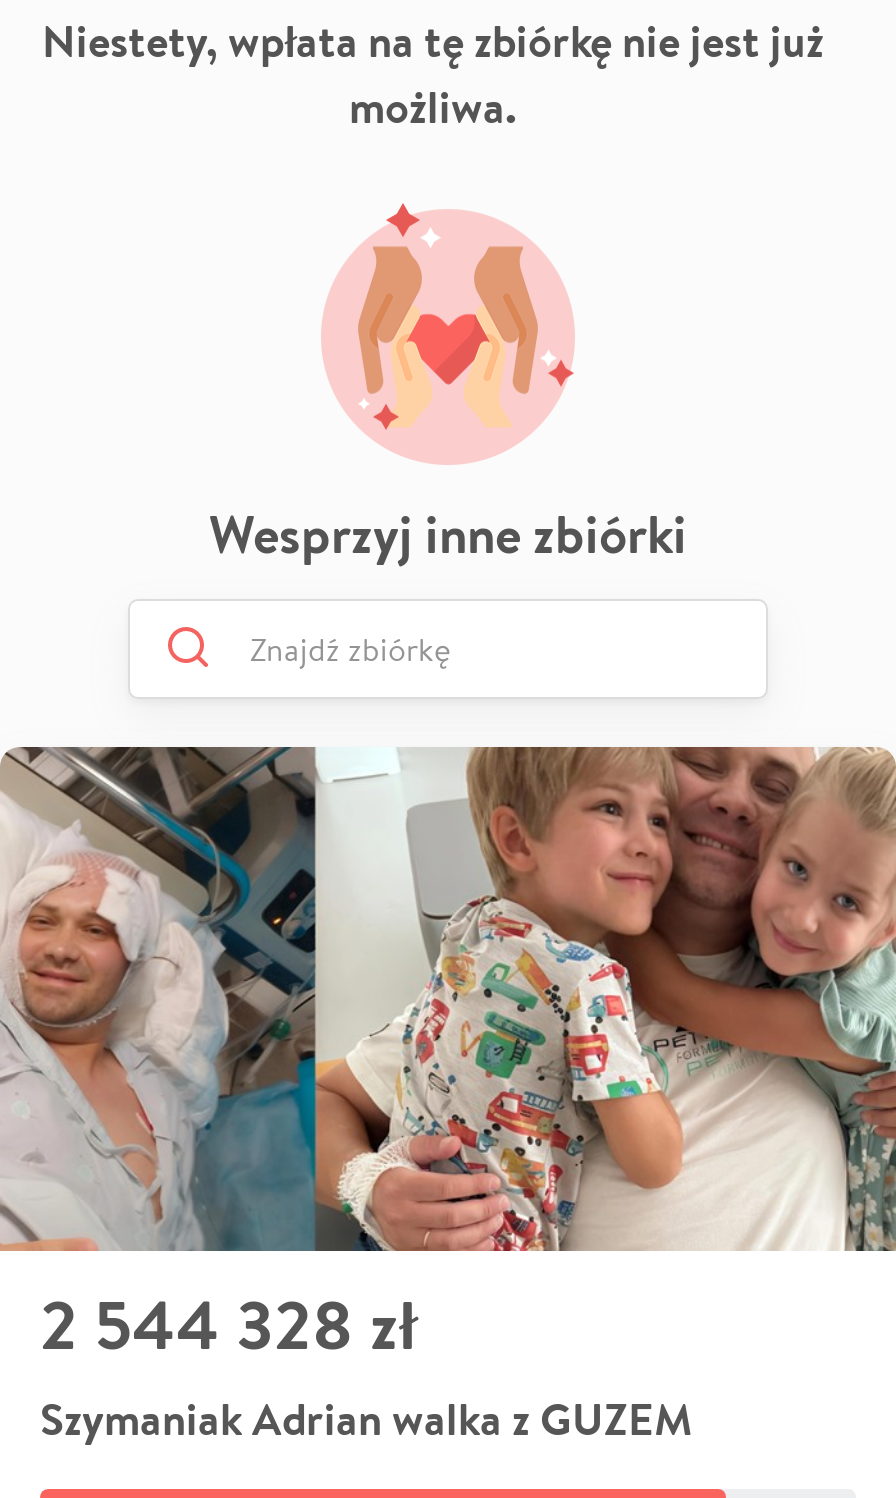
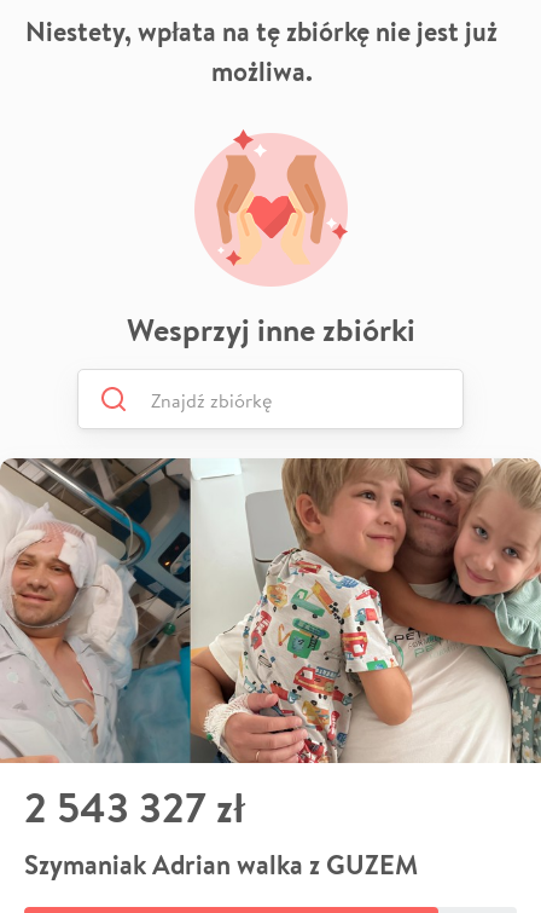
- 2 544 328 zł
+ 2 543 327 zł
